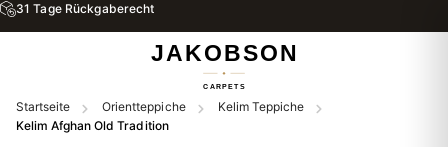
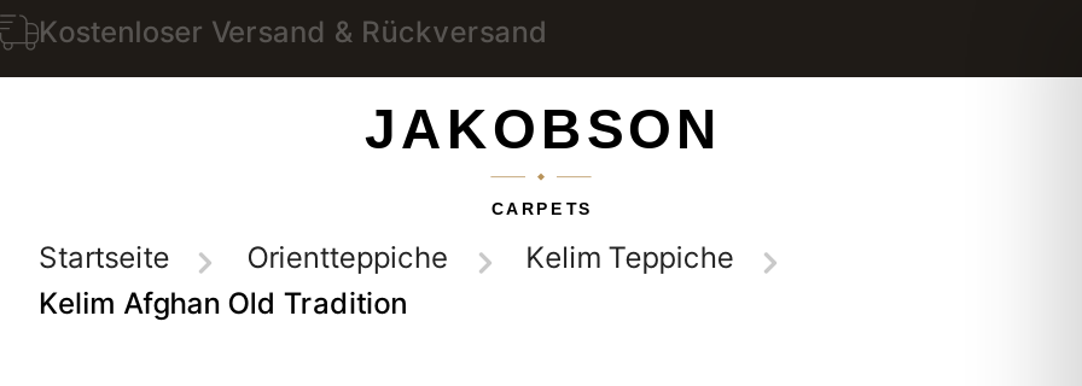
- 31 Tage Rückgaberecht
+ Kostenloser Versand & Rückversand
